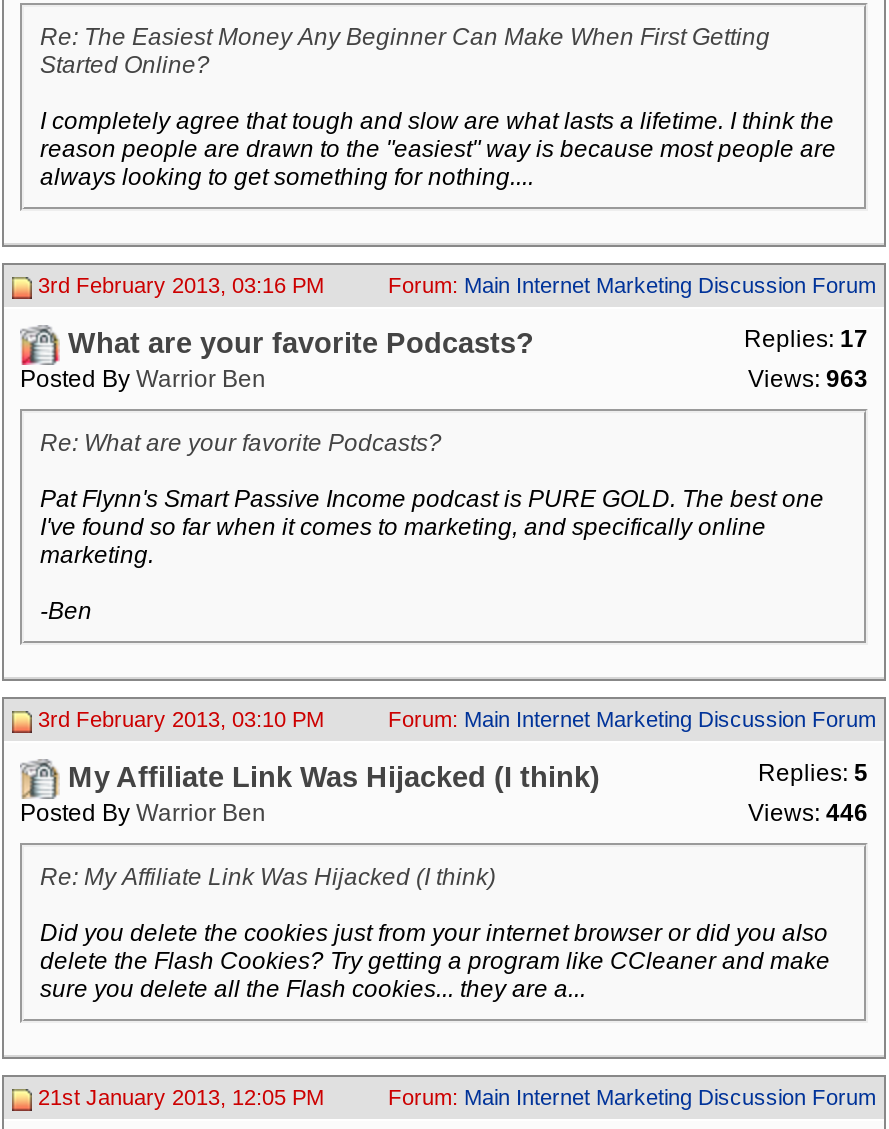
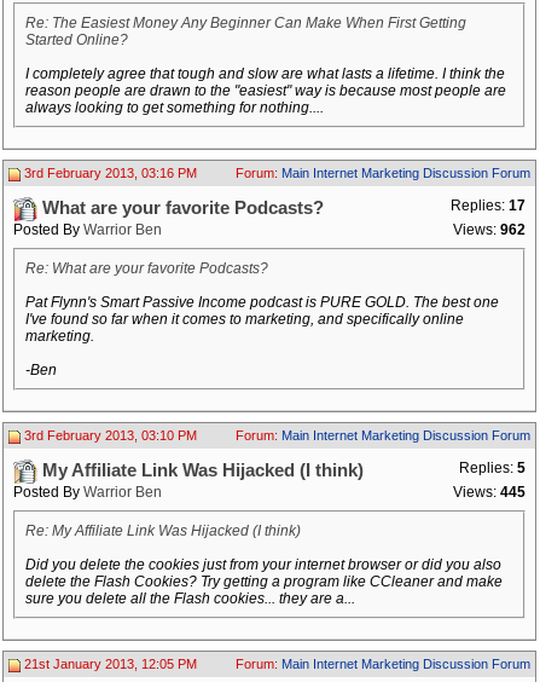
- Views: 963
+ Views: 962

- Views: 446
+ Views: 445
